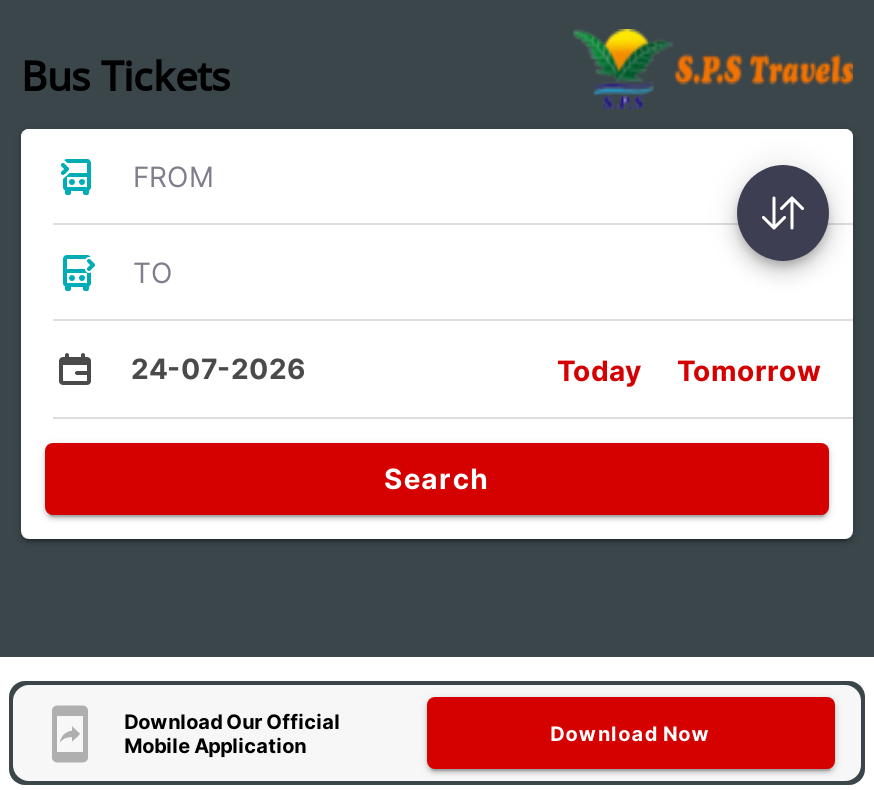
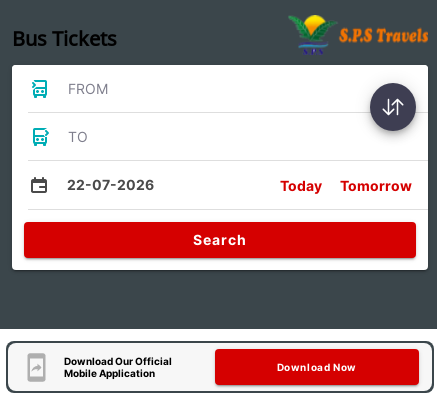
- 24-07-2026
+ 22-07-2026
